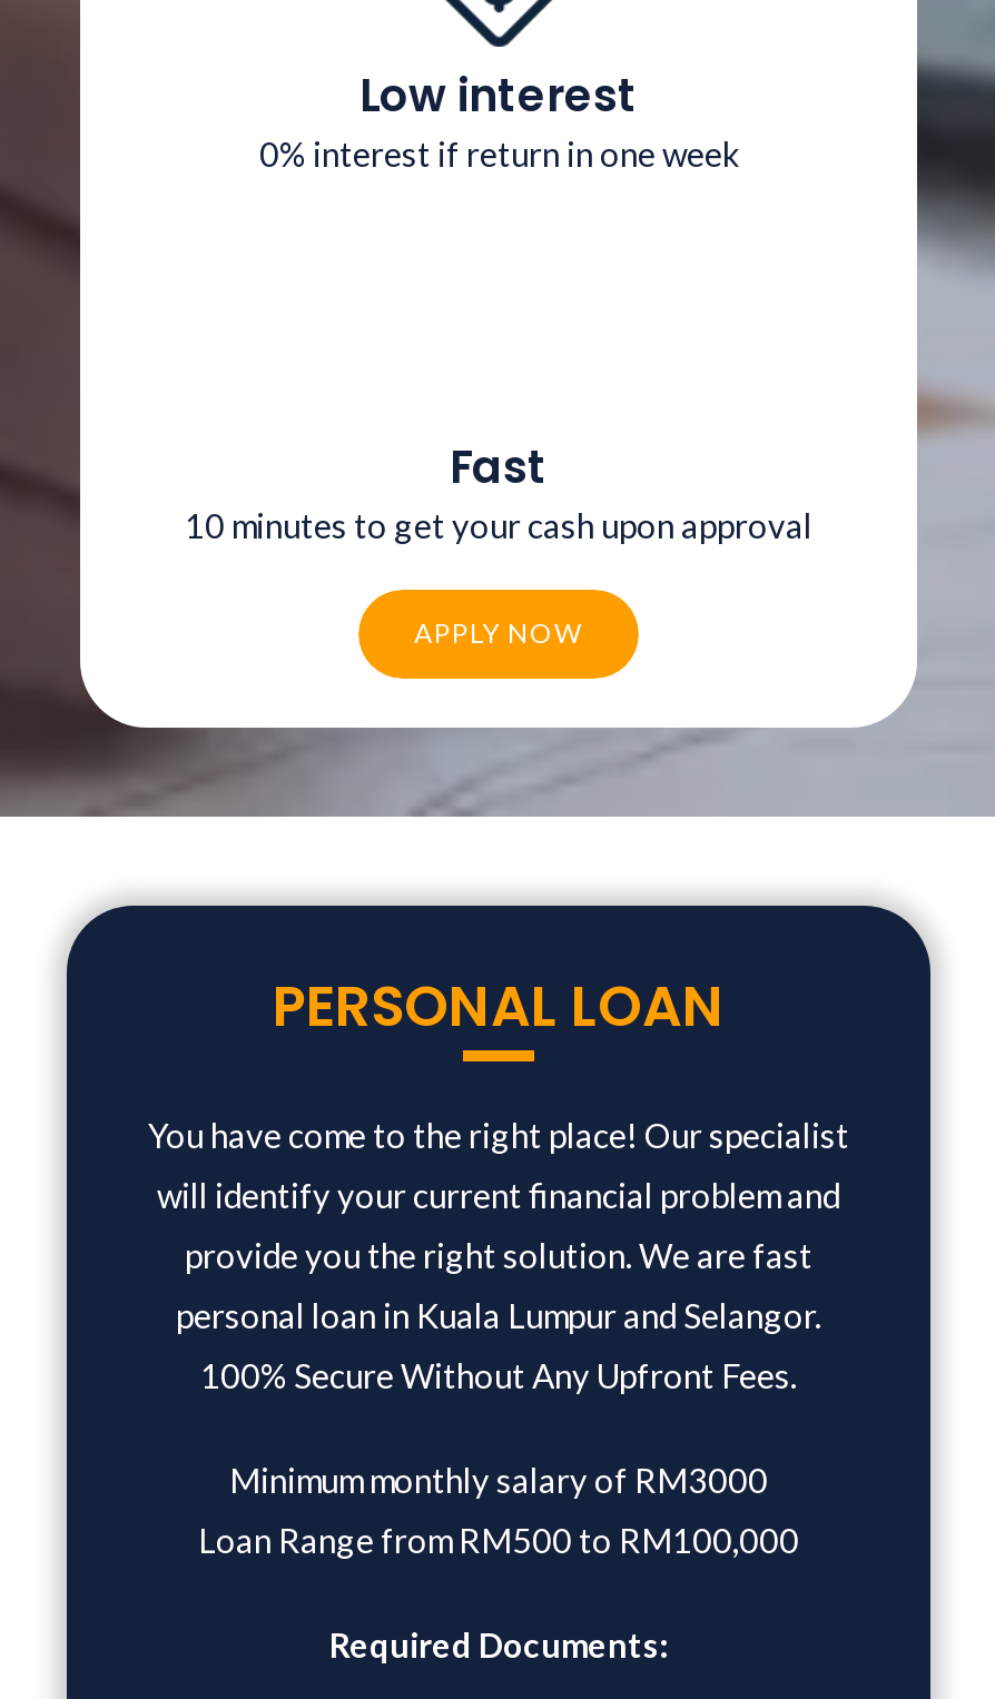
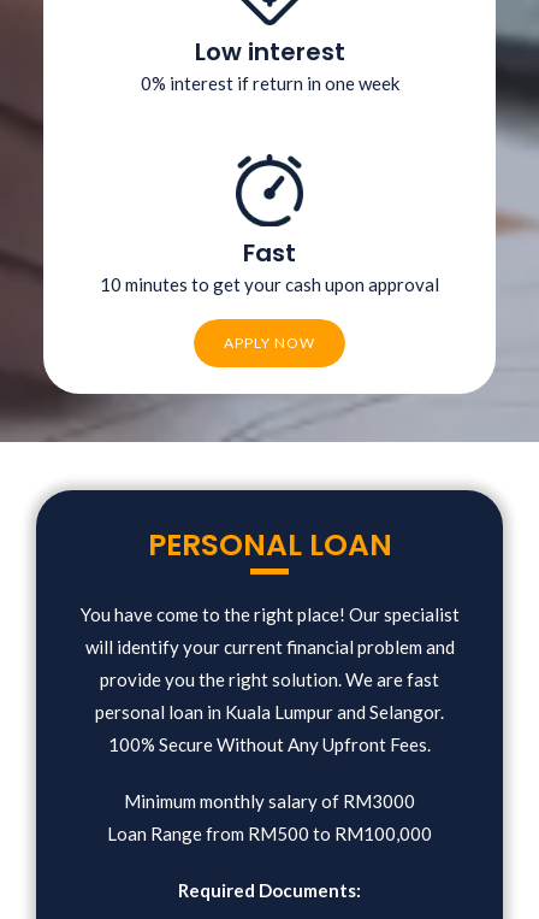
+ [image]
